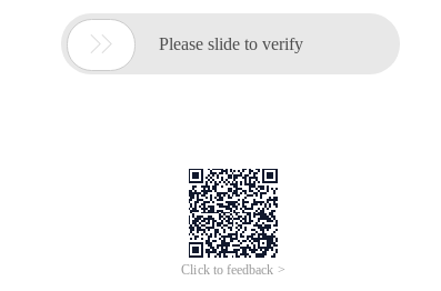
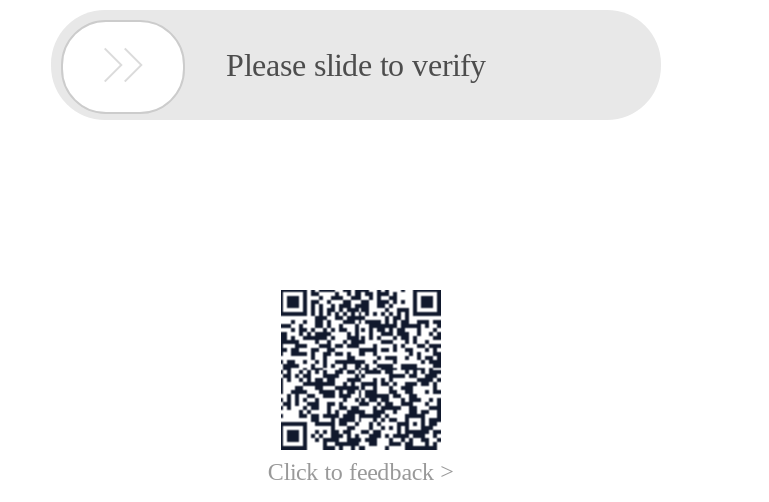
- [image]
+ [image]
